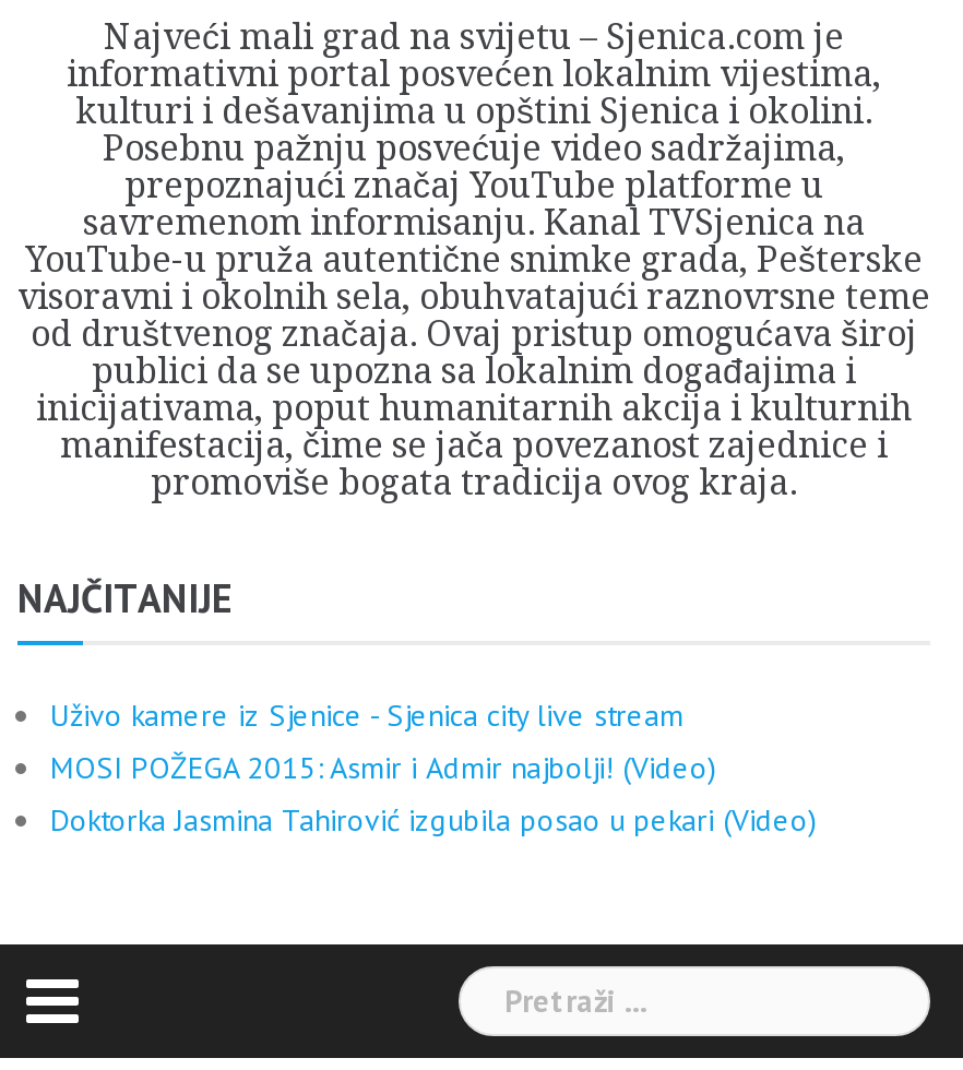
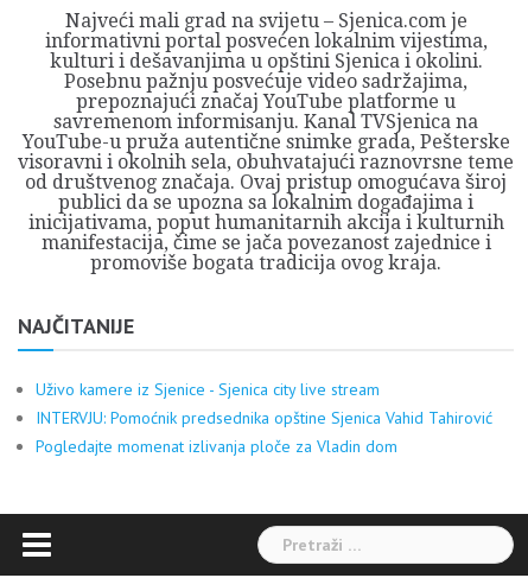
- MOSI POŽEGA 2015: Asmir i Admir najbolji! (Video)
- Doktorka Jasmina Tahirović izgubila posao u pekari (Video)
+ INTERVJU: Pomoćnik predsednika opštine Sjenica Vahid Tahirović
+ Pogledajte momenat izlivanja ploče za Vladin dom
